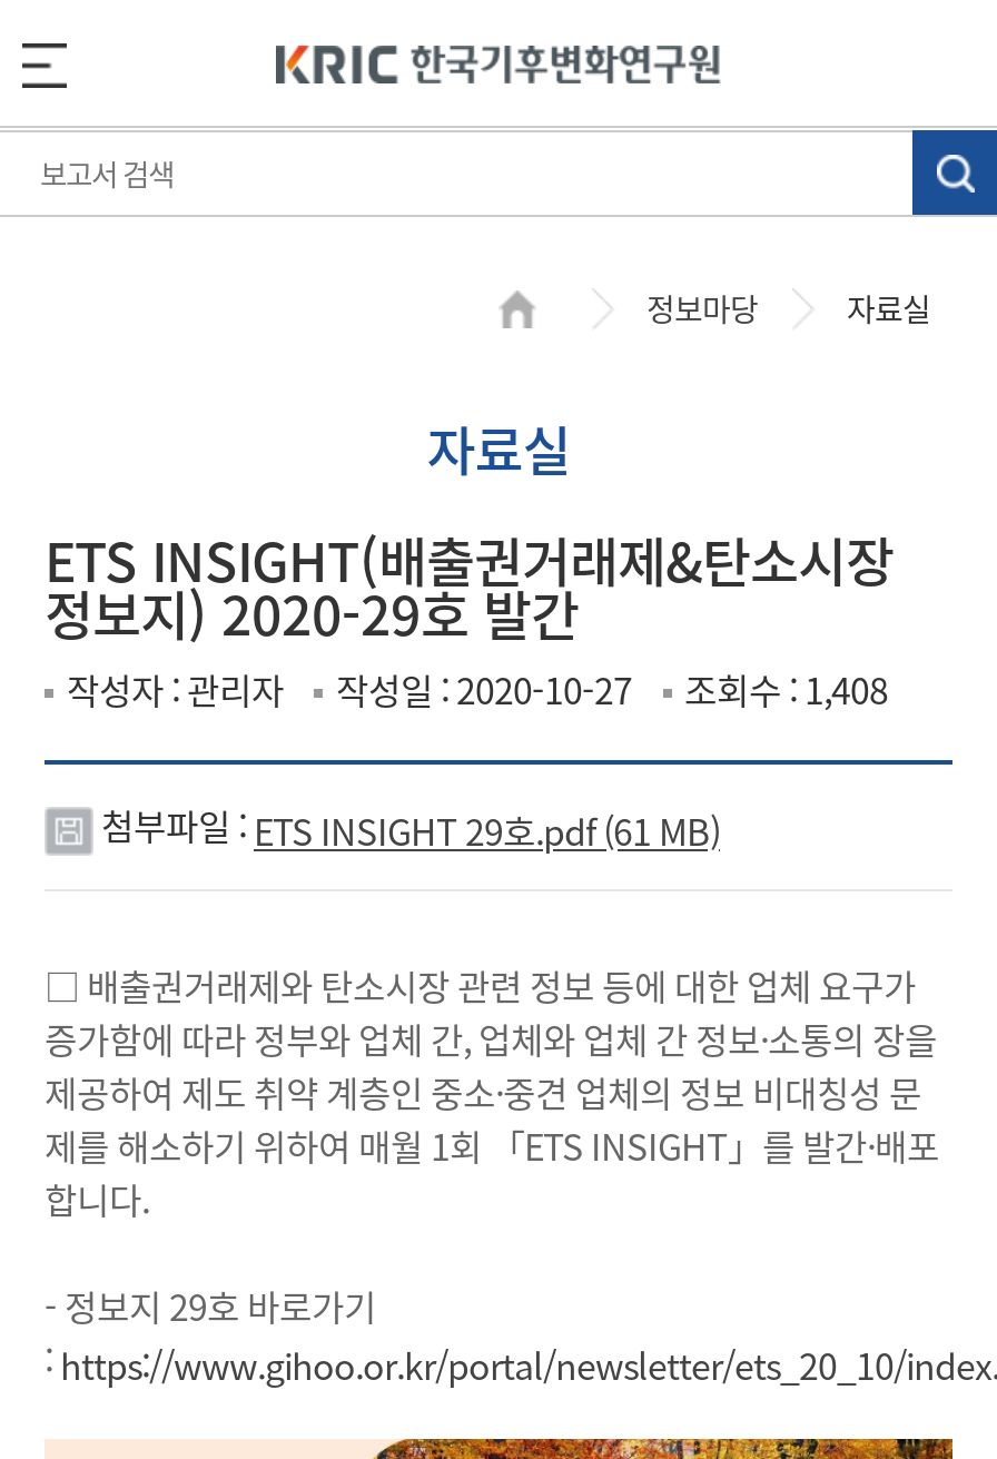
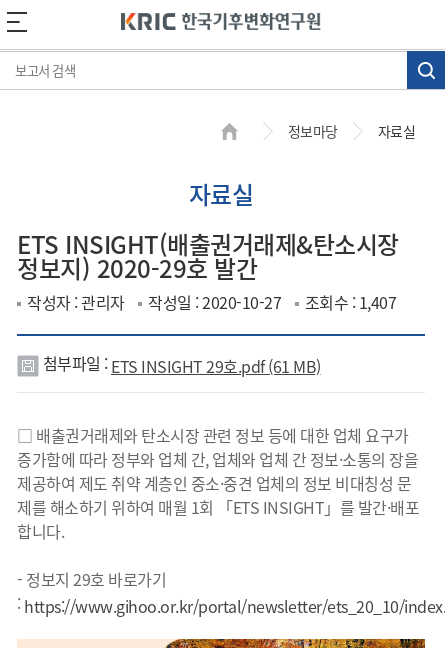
- 작성자 : 관리자 작성일 : 2020-10-27 조회수 : 1,408
+ 작성자 : 관리자 작성일 : 2020-10-27 조회수 : 1,407
